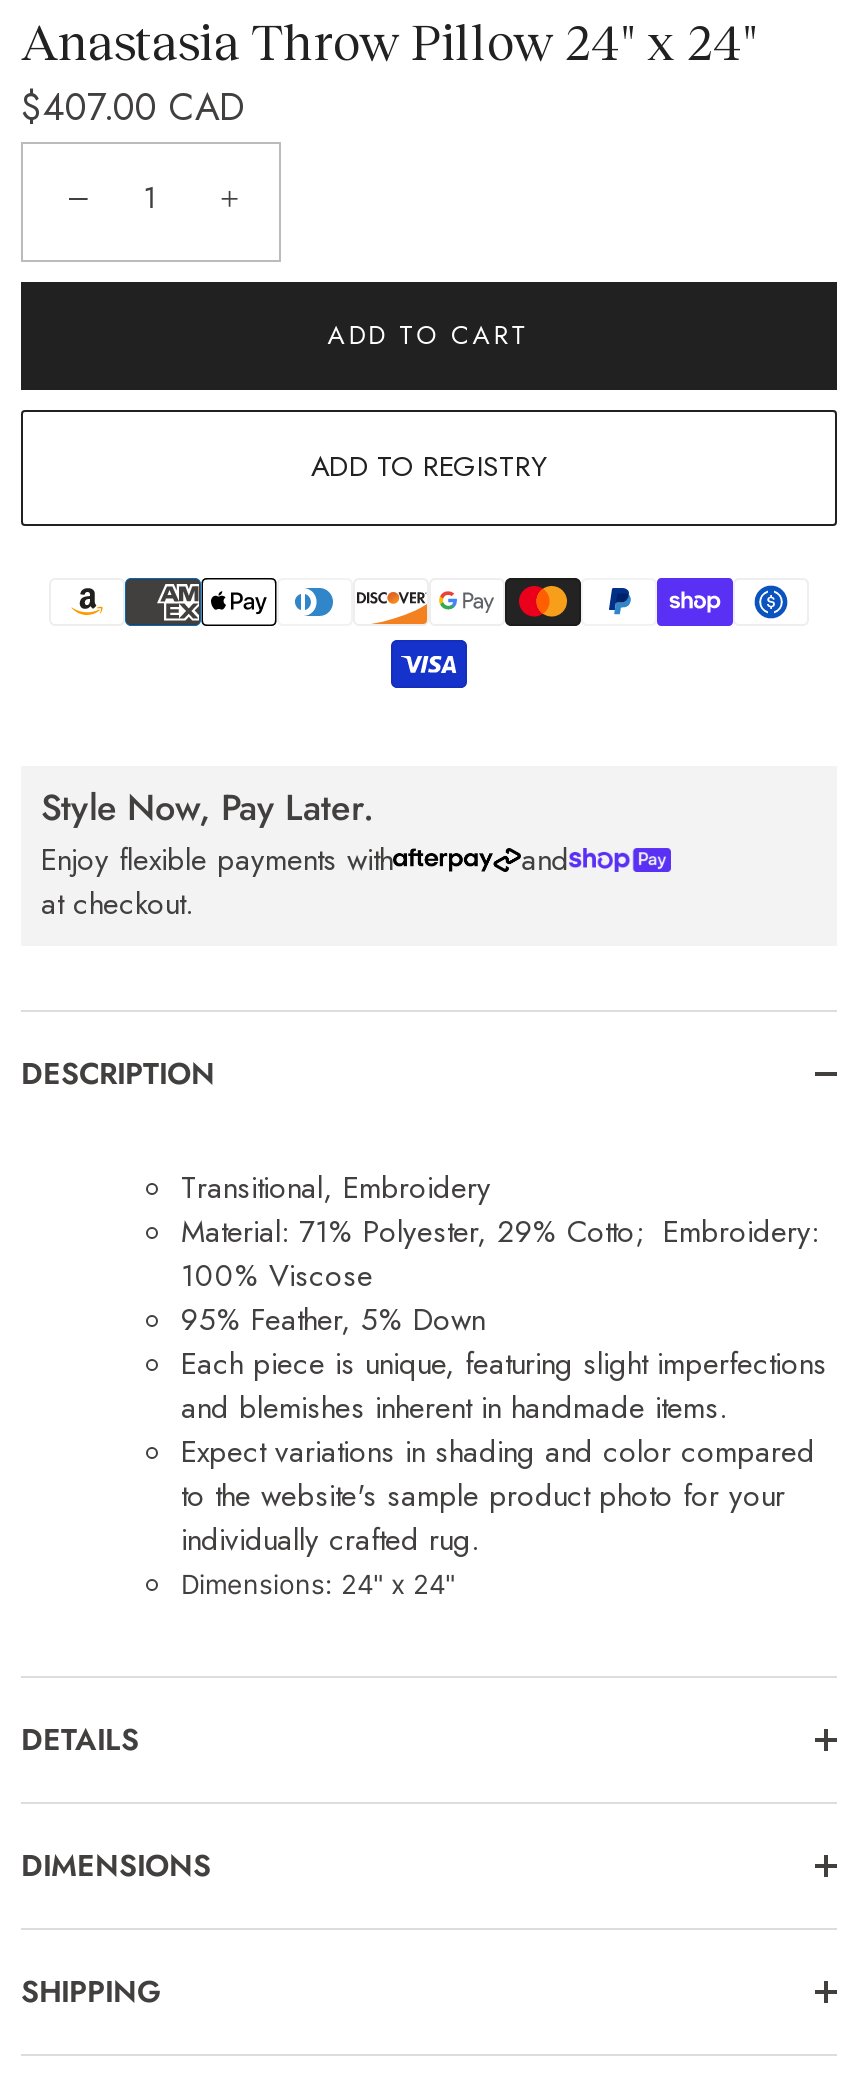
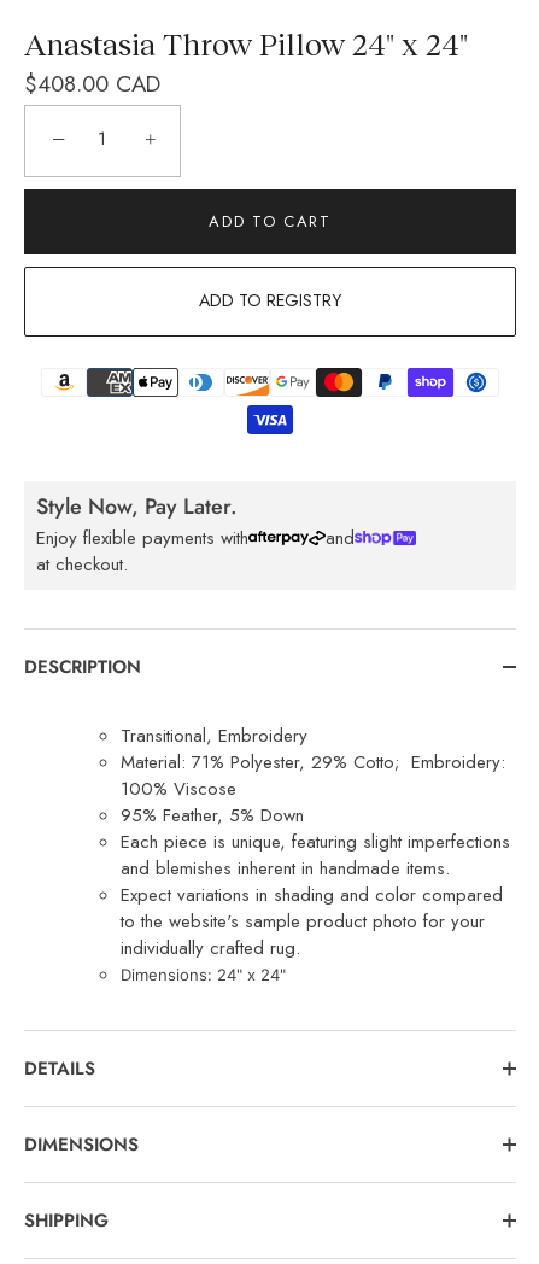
- $407.00 CAD
+ $408.00 CAD
